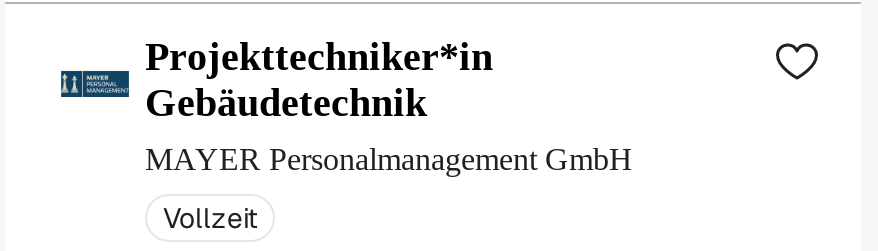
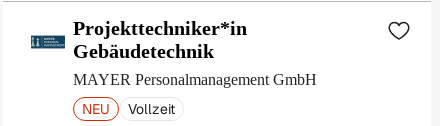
+ NEU
